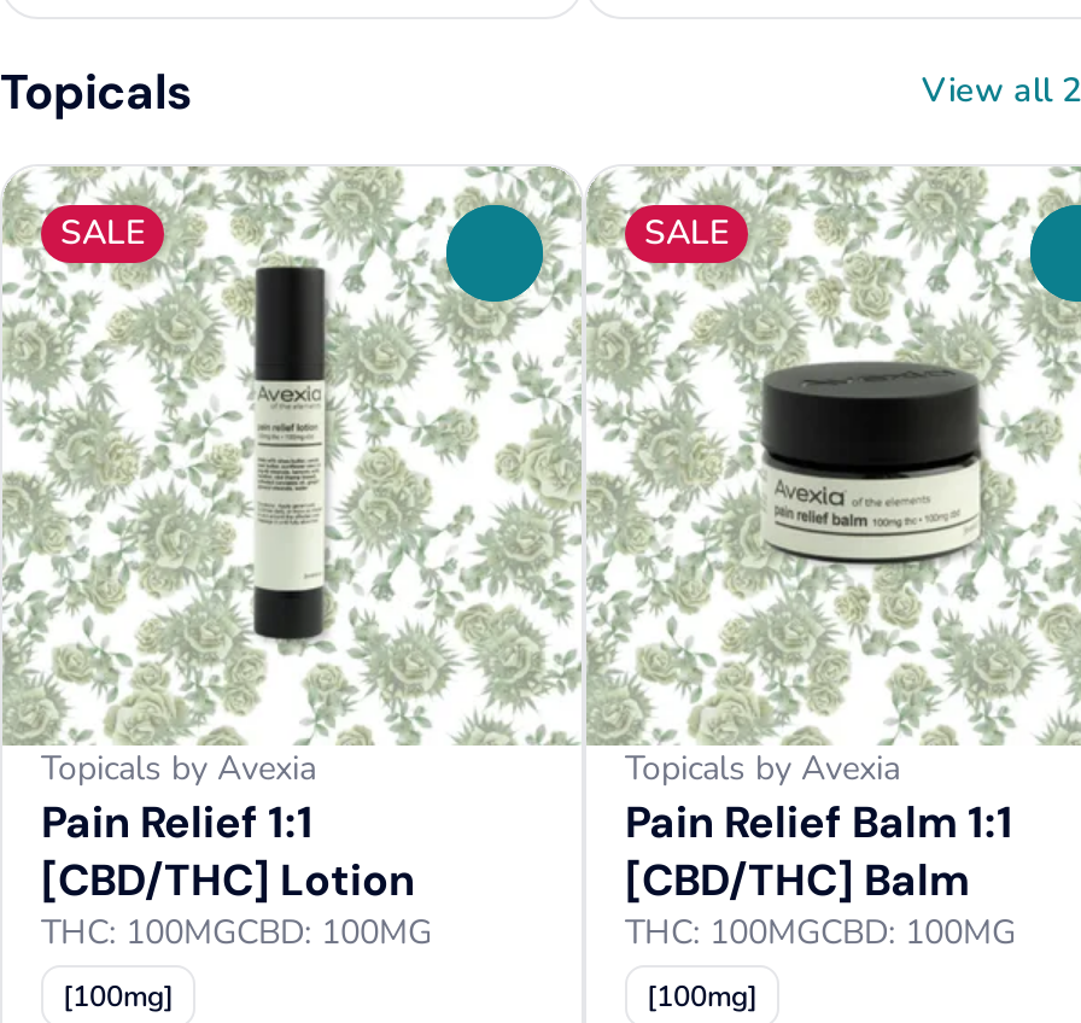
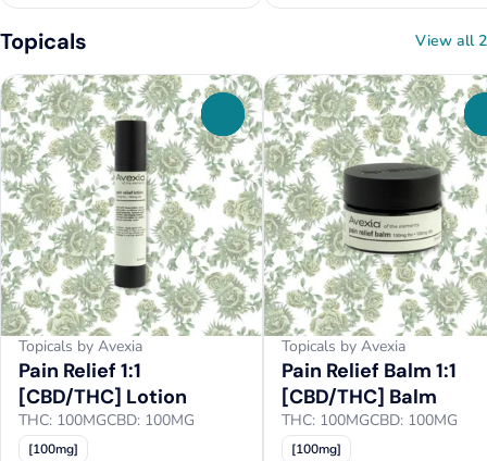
- SALE

- SALE
